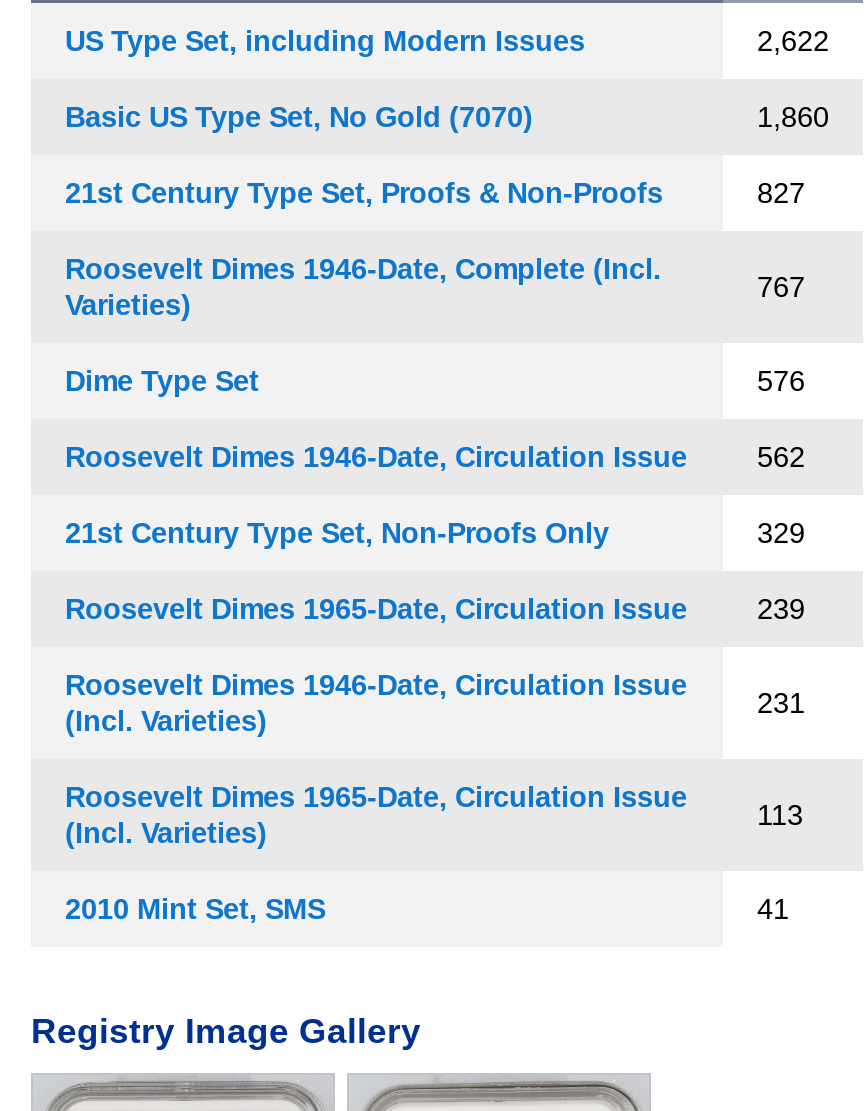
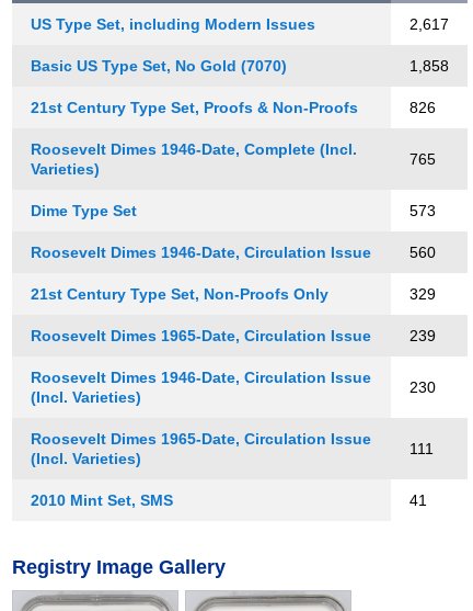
- 2,622
+ 2,617

- 1,860
+ 1,858

- 827
+ 826

- 767
+ 765

- 576
+ 573

- 562
+ 560

- 231
+ 230

- 113
+ 111
